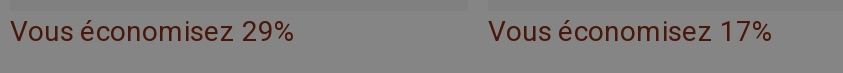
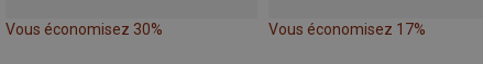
- Vous économisez 29%
+ Vous économisez 30%
